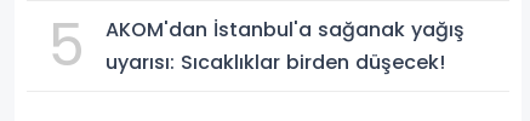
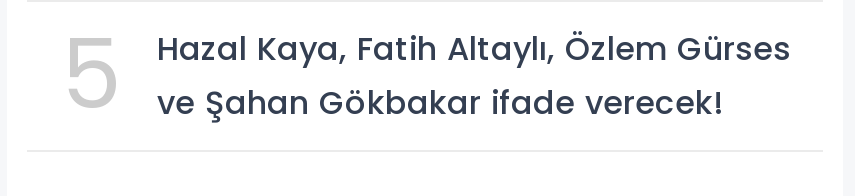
- AKOM'dan İstanbul'a sağanak yağış
- uyarısı: Sıcaklıklar birden düşecek!
+ Hazal Kaya, Fatih Altaylı, Özlem Gürses
+ ve Şahan Gökbakar ifade verecek!
